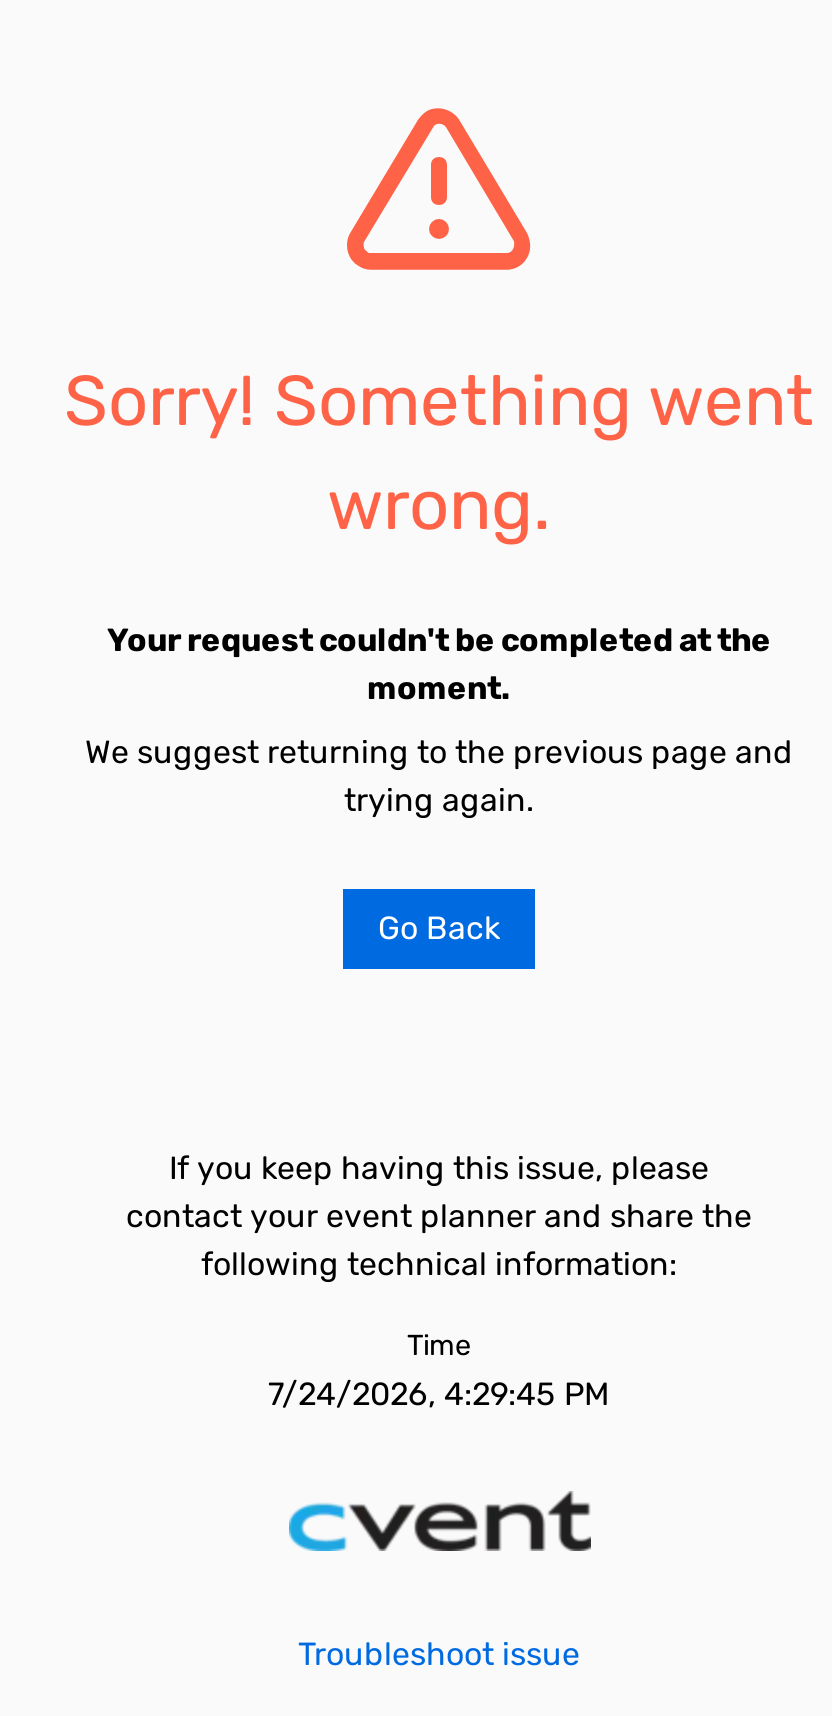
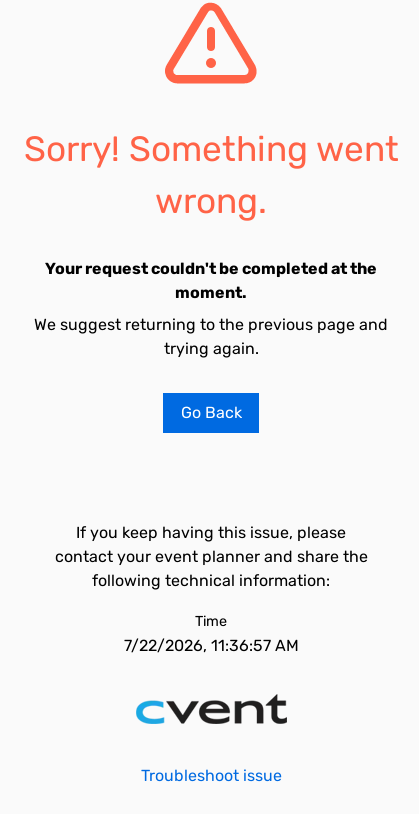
- 7/24/2026, 4:29:45 PM
+ 7/22/2026, 11:36:57 AM
